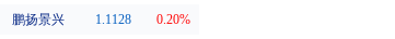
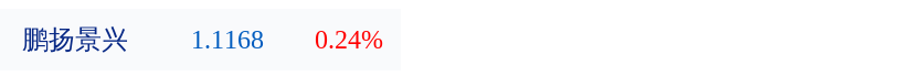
- 1.1128
+ 1.1168

- 0.20%
+ 0.24%
